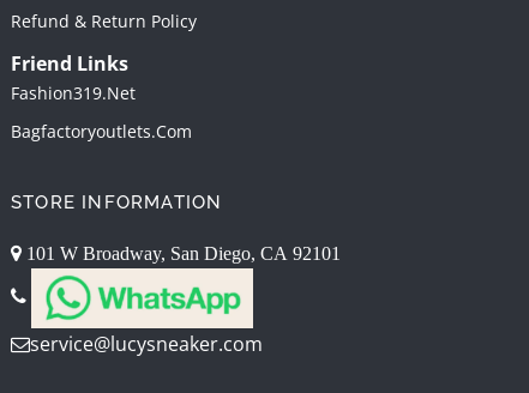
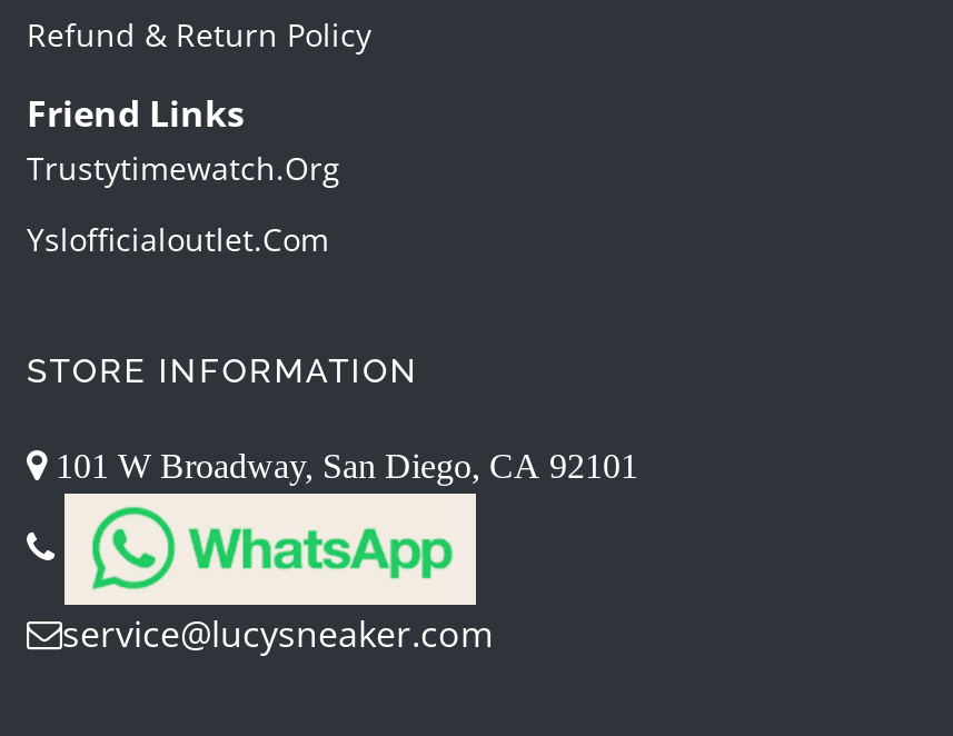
- Fashion319.net
+ Trustytimewatch.org

- Bagfactoryoutlets.com
+ Yslofficialoutlet.com
